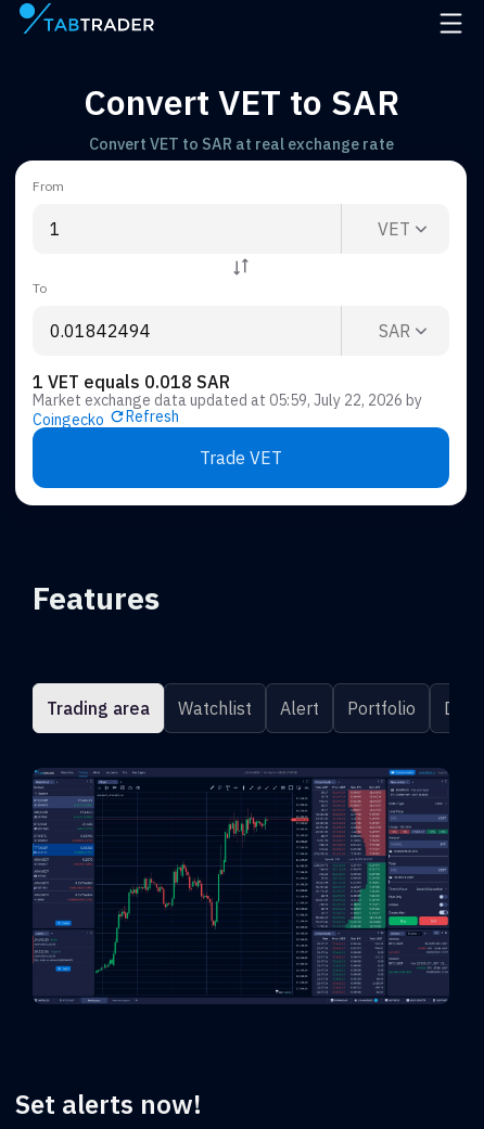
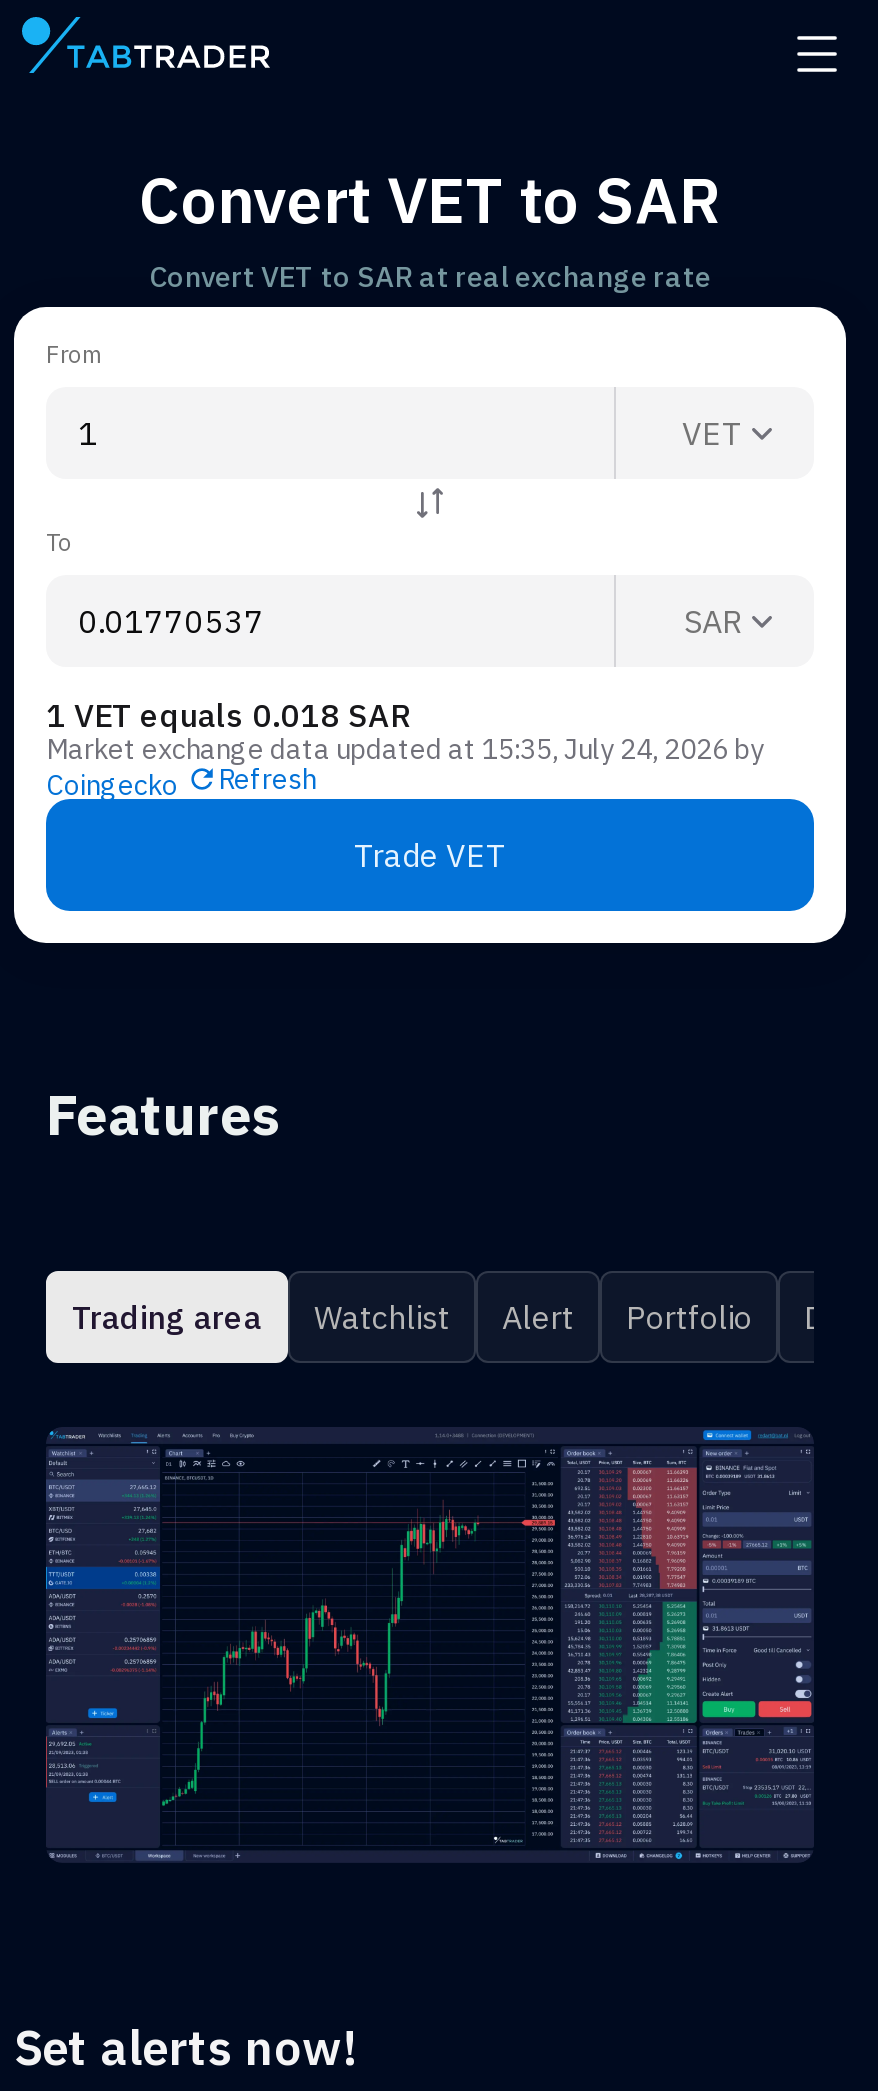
- Market exchange data updated at 05:59, July 22, 2026 by
+ Market exchange data updated at 15:35, July 24, 2026 by
